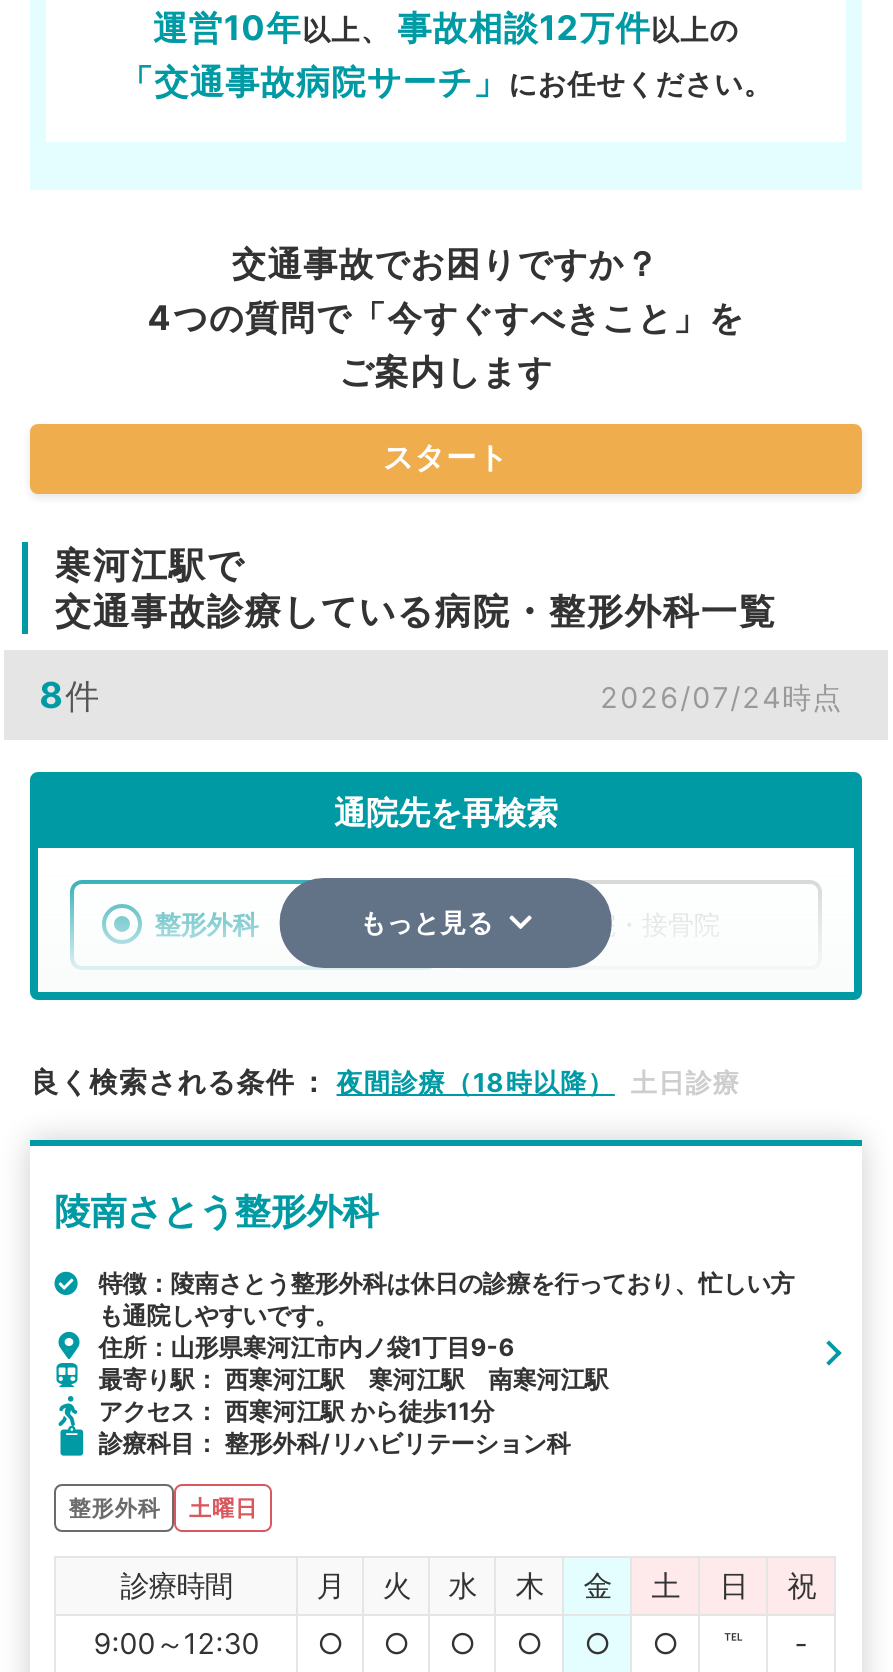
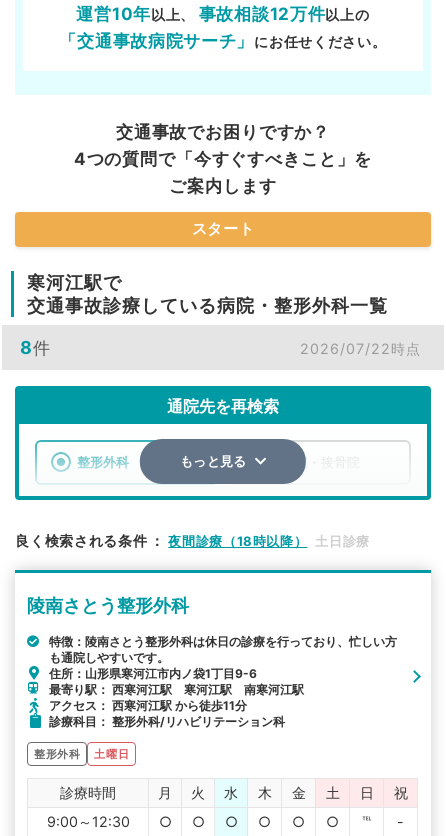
- 2026/07/24時点
+ 2026/07/22時点
